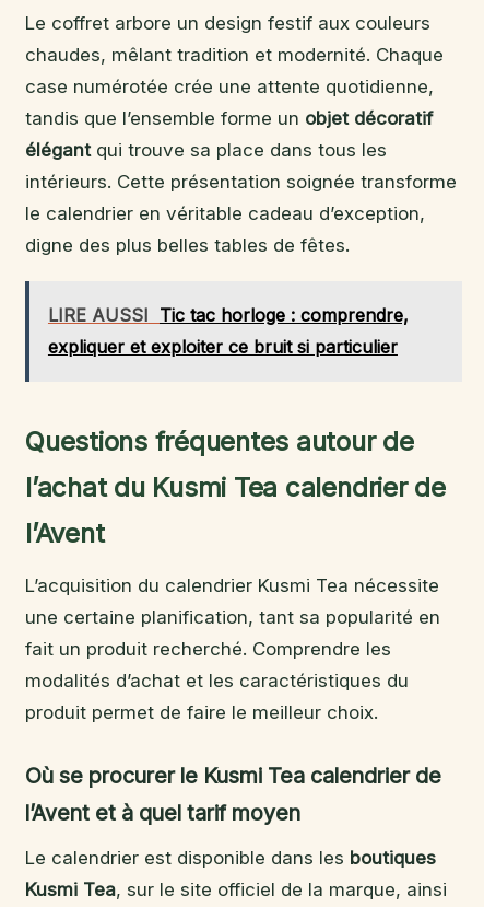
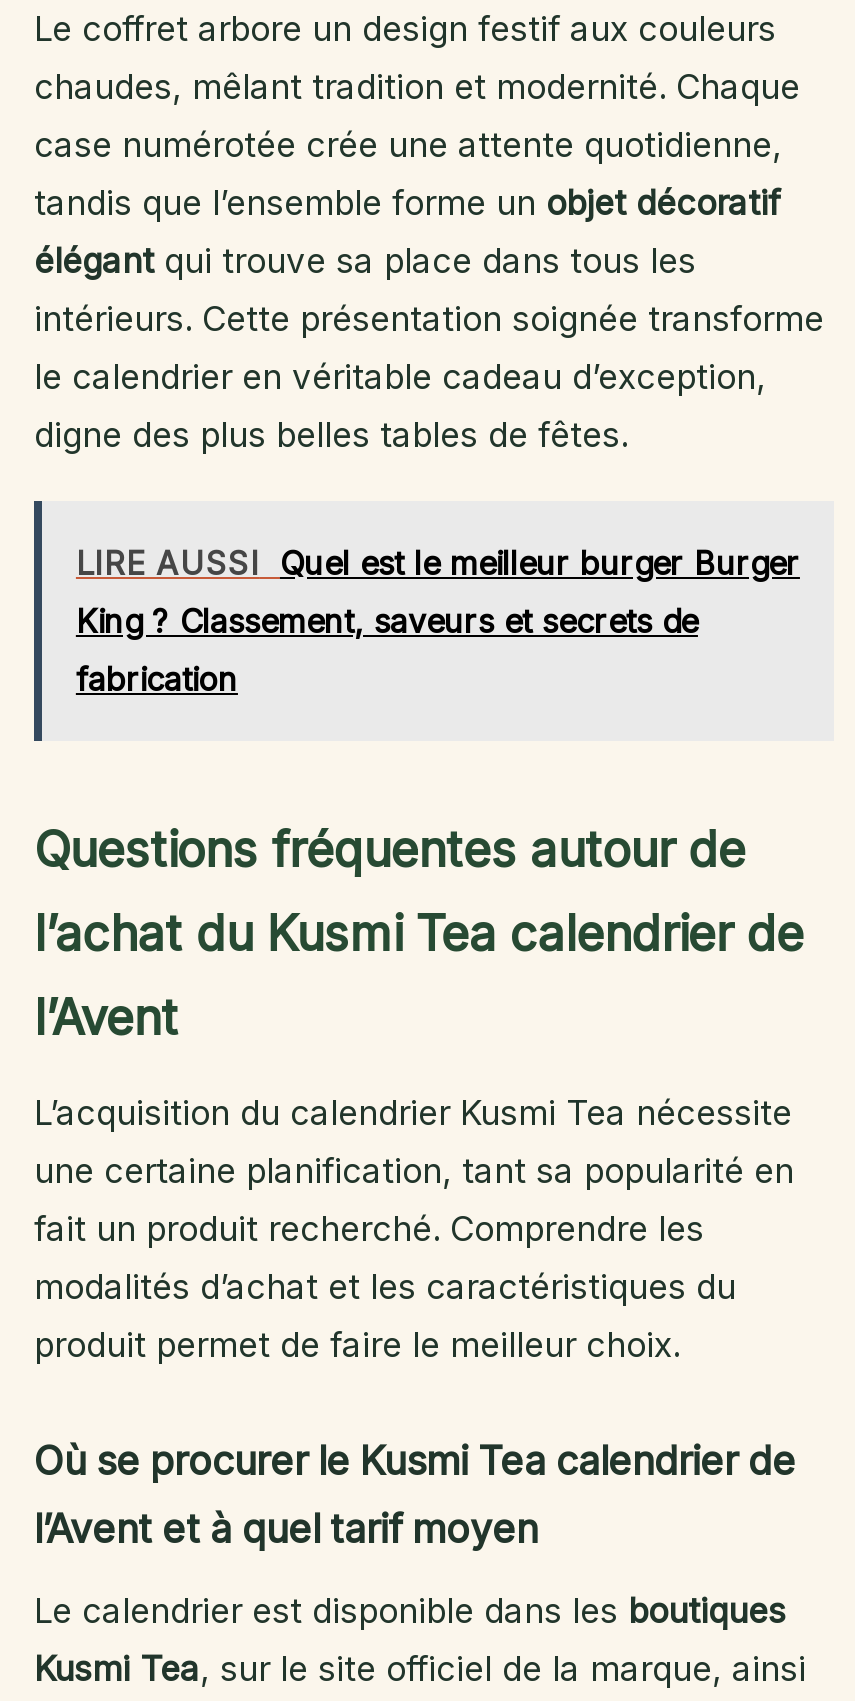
- LIRE AUSSI Tic tac horloge : comprendre,
- expliquer et exploiter ce bruit si particulier
+ LIRE AUSSI Quel est le meilleur burger Burger
+ King ? Classement, saveurs et secrets de
+ fabrication
